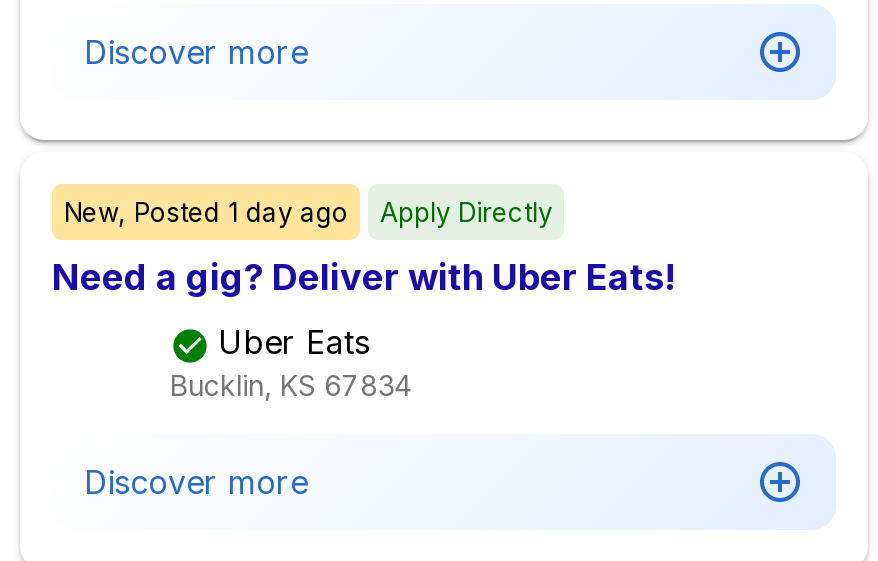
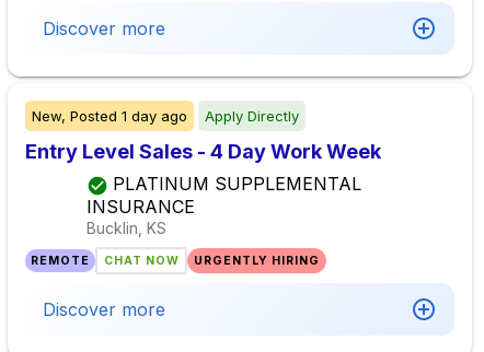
- Need a gig? Deliver with Uber Eats!
+ Entry Level Sales - 4 Day Work Week
+ PLATINUM SUPPLEMENTAL
+ INSURANCE
+ Bucklin, KS

- Uber Eats
- Bucklin, KS 67834
+ REMOTE
+ CHAT NOW
+ URGENTLY HIRING
